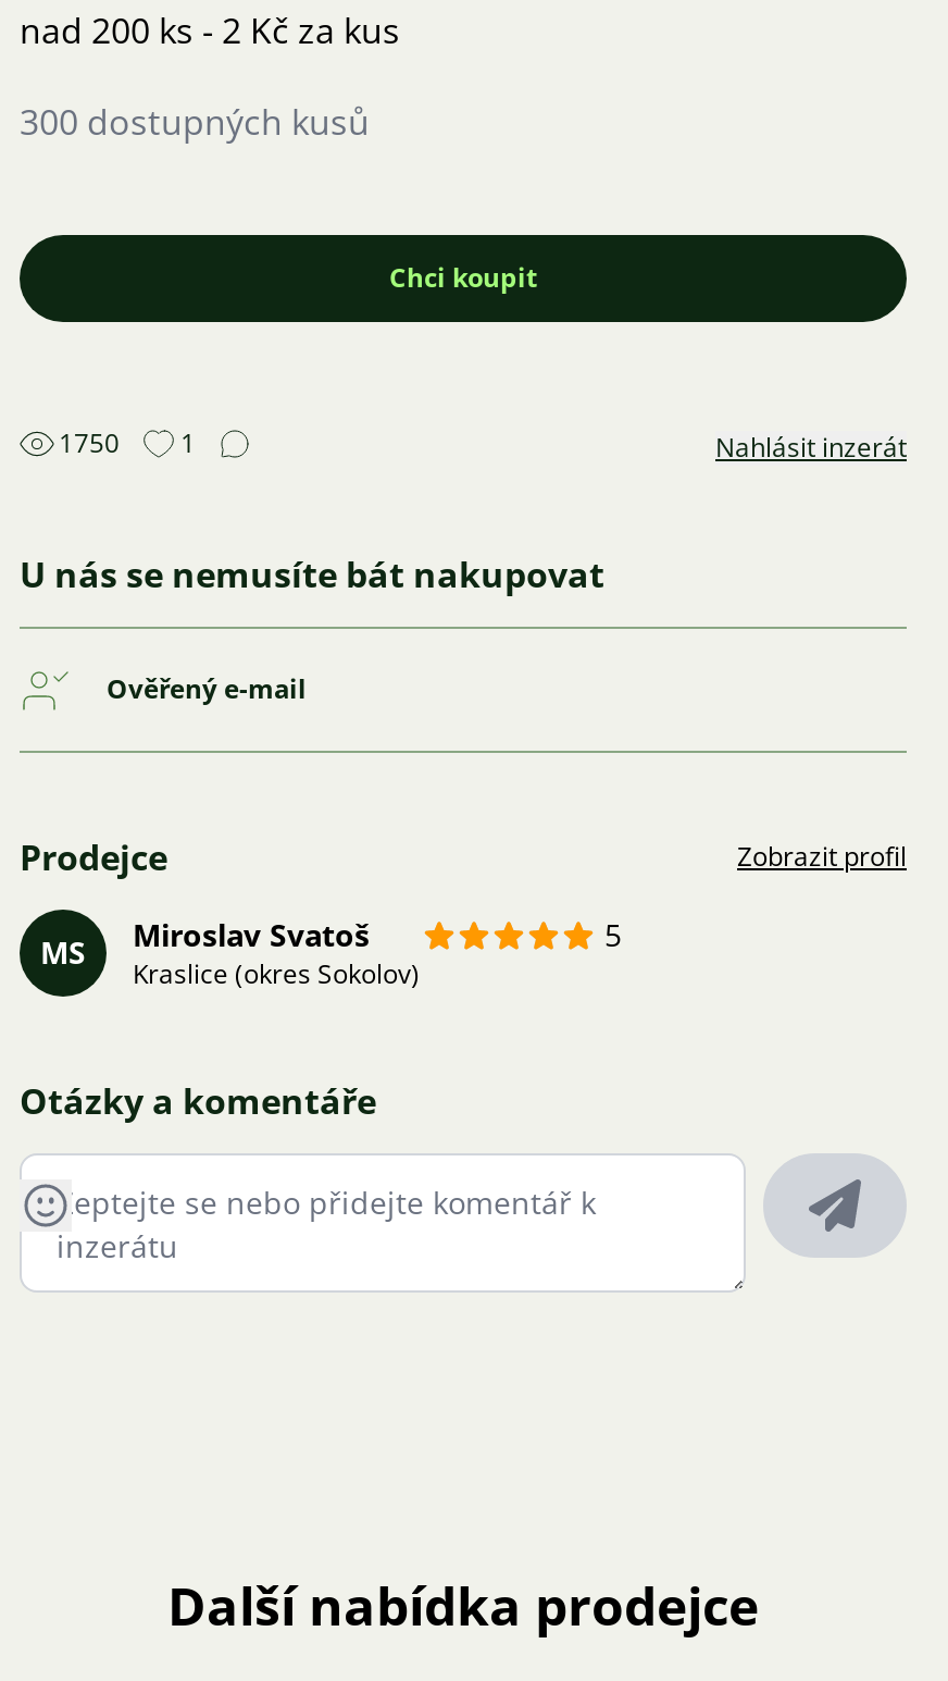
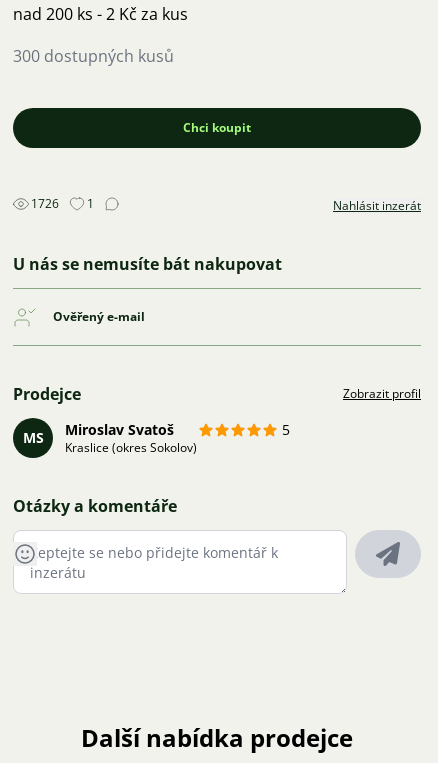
- 1750 1
+ 1726 1
